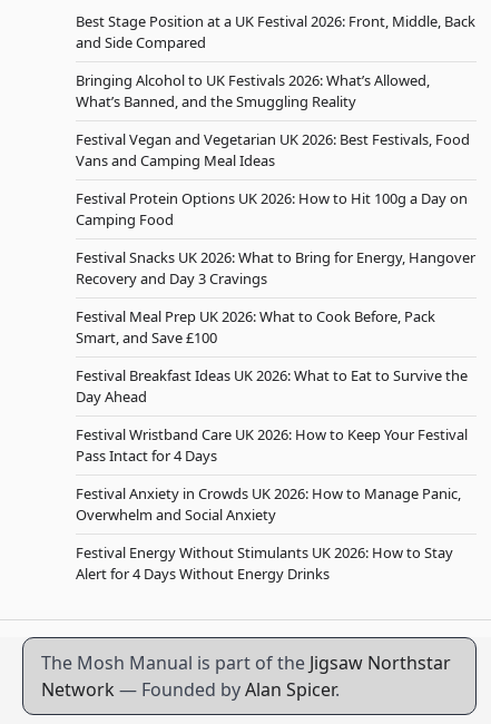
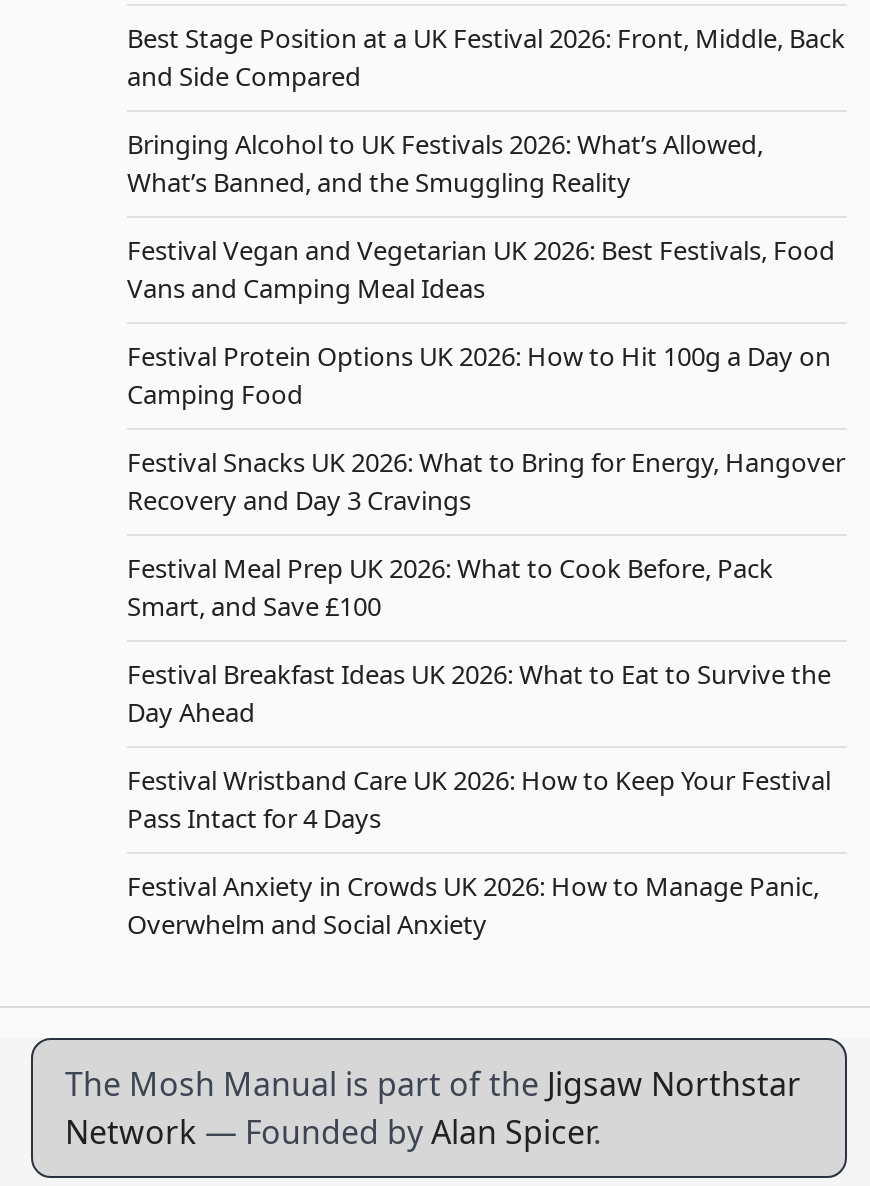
- Festival Energy Without Stimulants UK 2026: How to Stay
- Alert for 4 Days Without Energy Drinks
